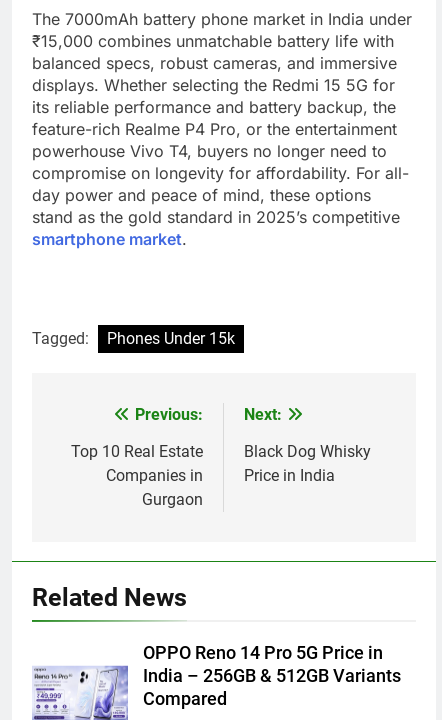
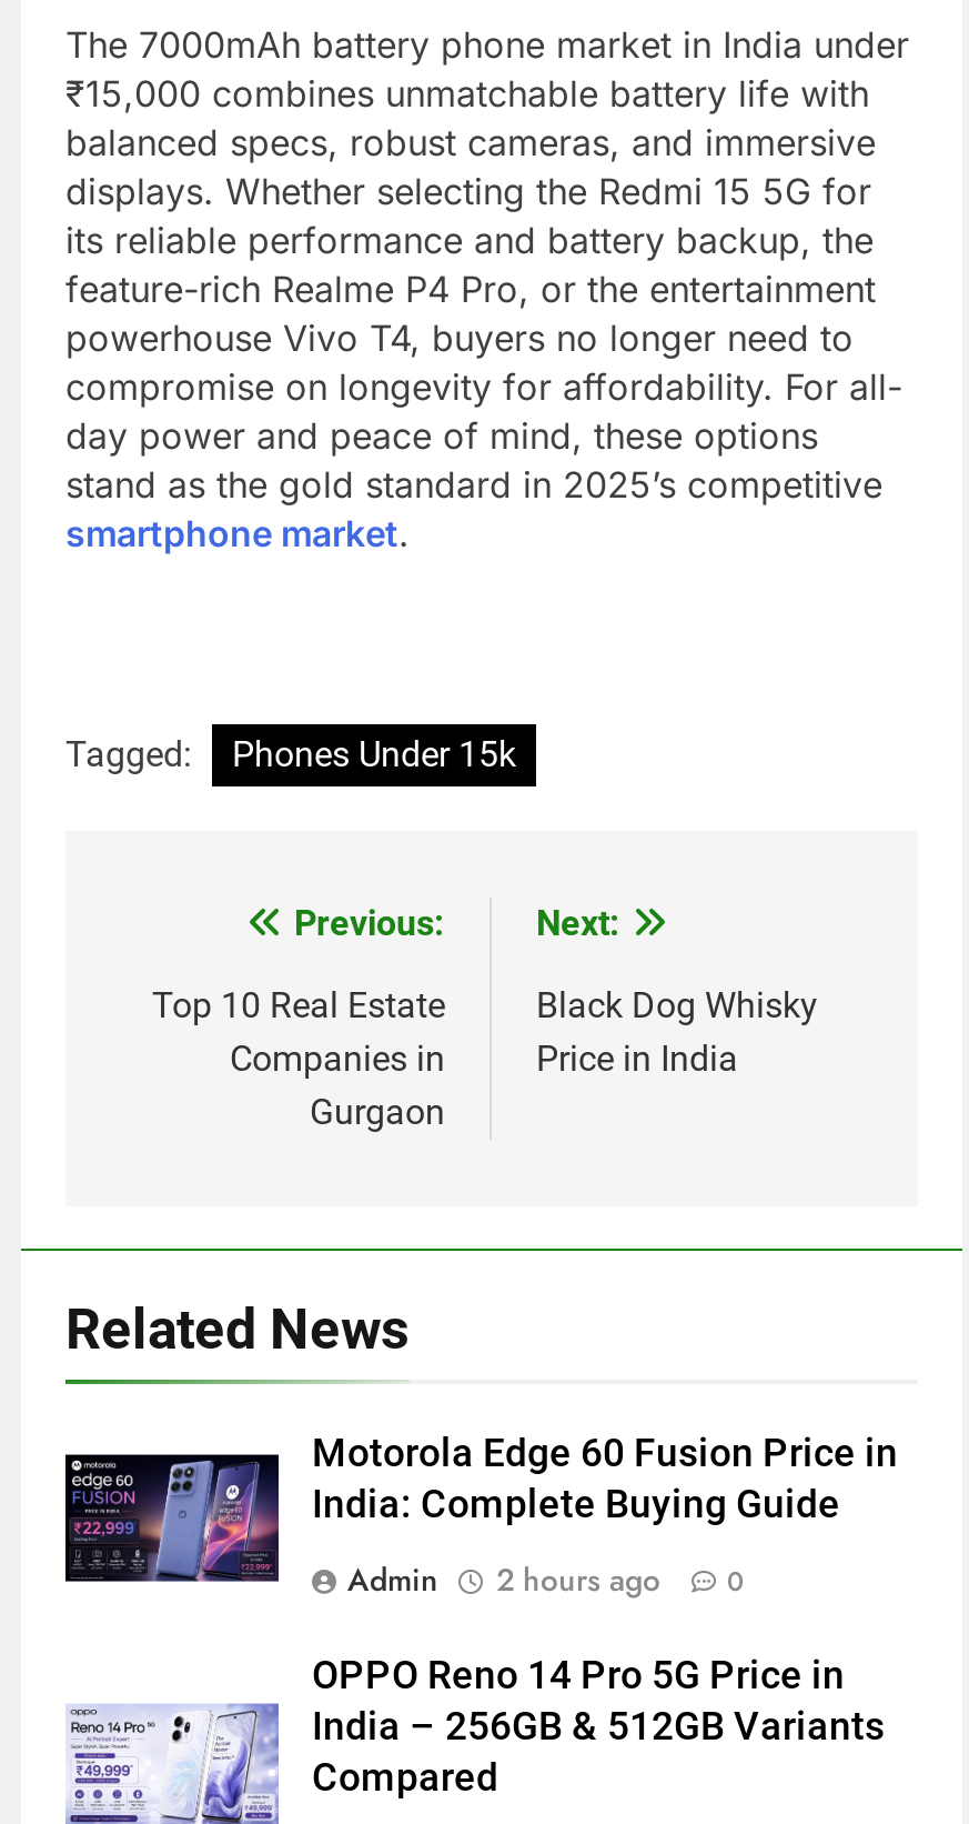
+ [image]
+ Motorola Edge 60 Fusion Price in
+ India: Complete Buying Guide
+ Admin
+ 2 hours ago
+ 0
